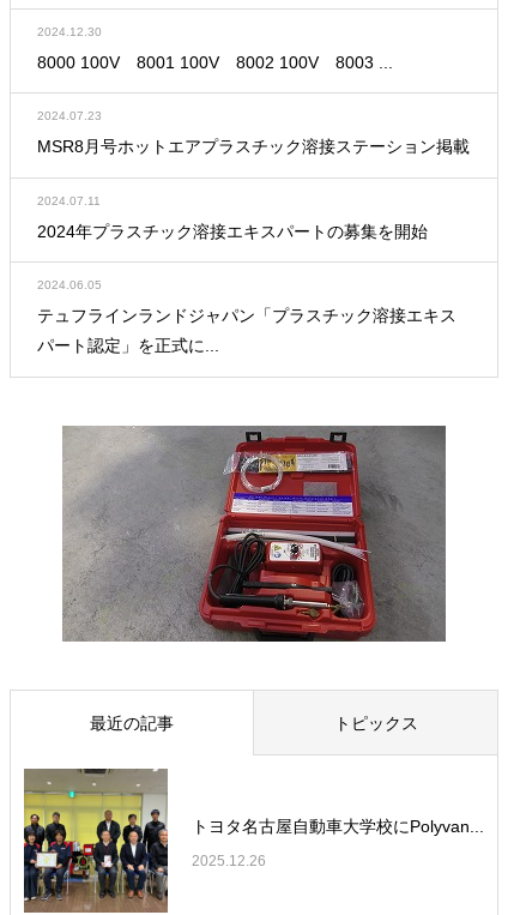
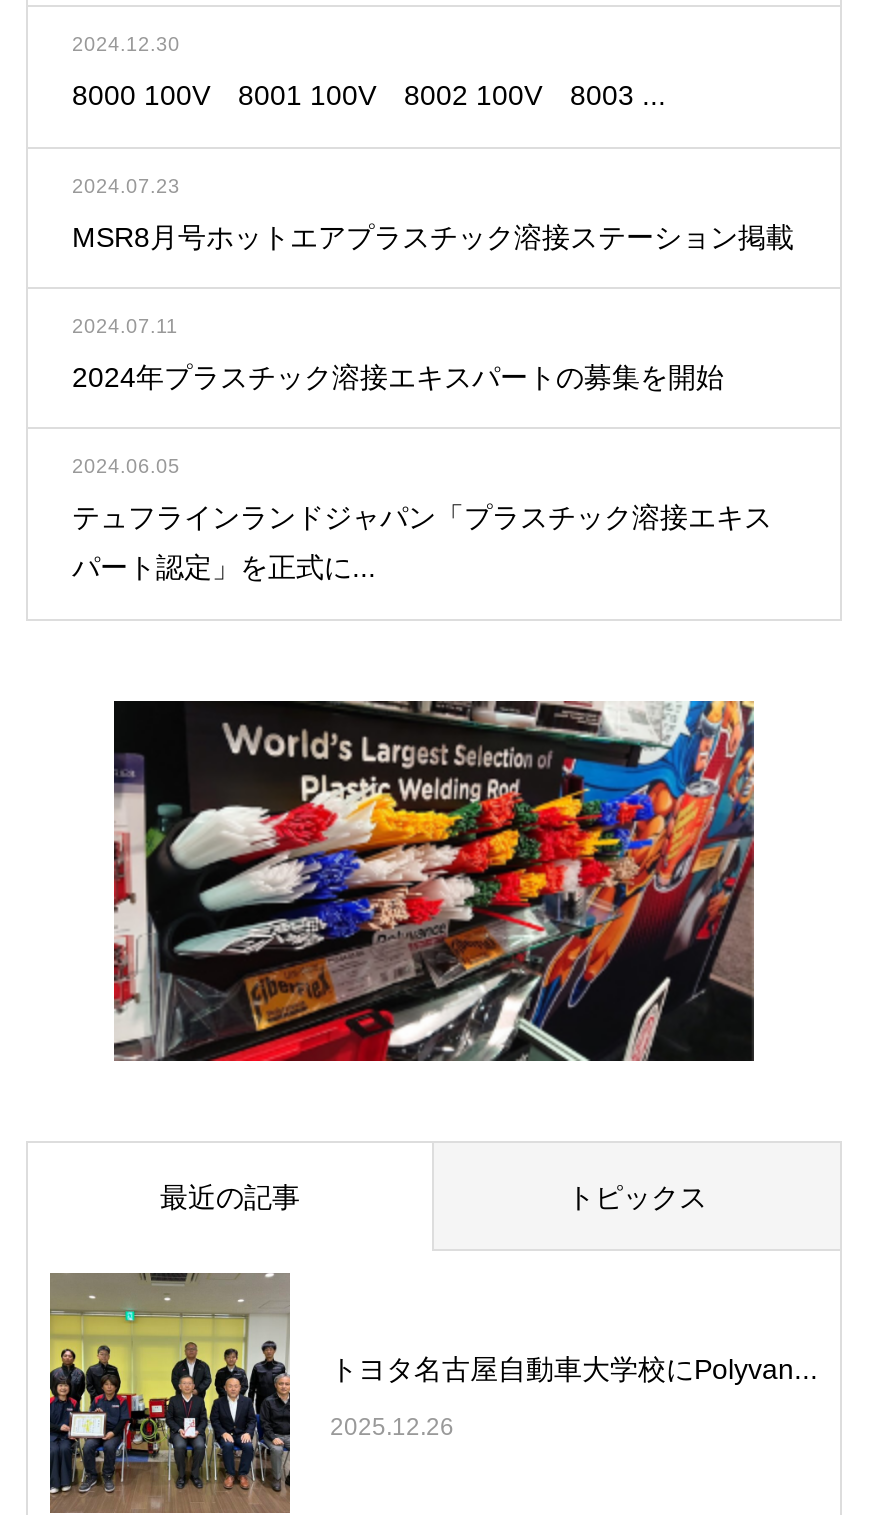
- [image]
+ [image]
